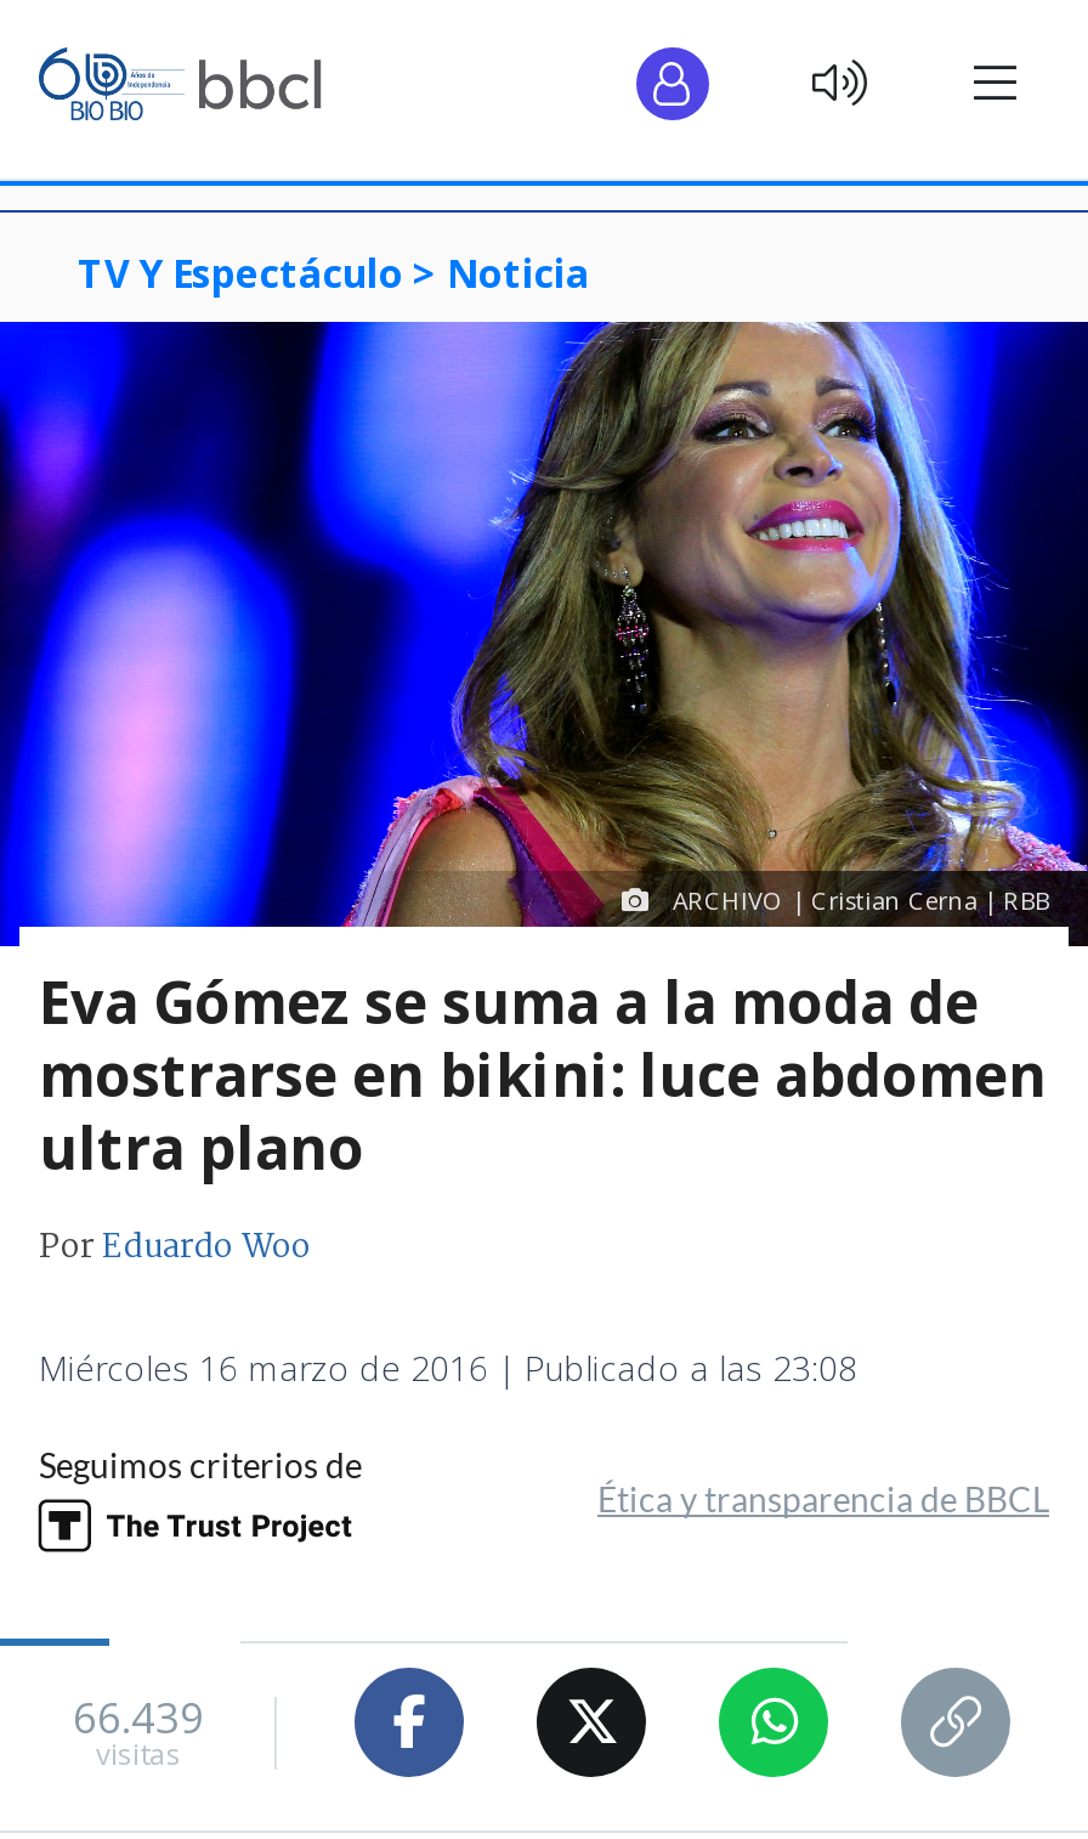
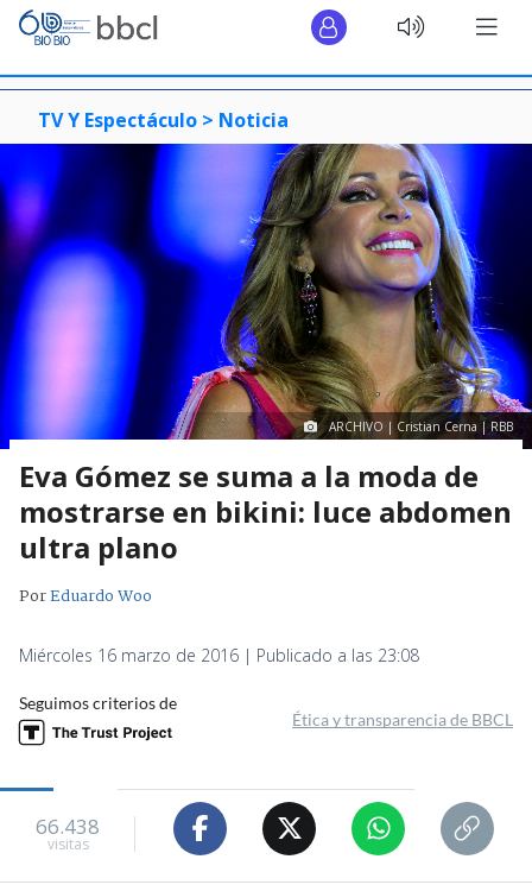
- 66.439
+ 66.438
